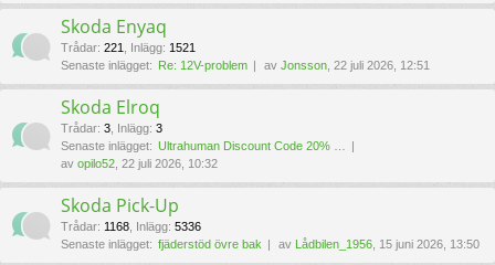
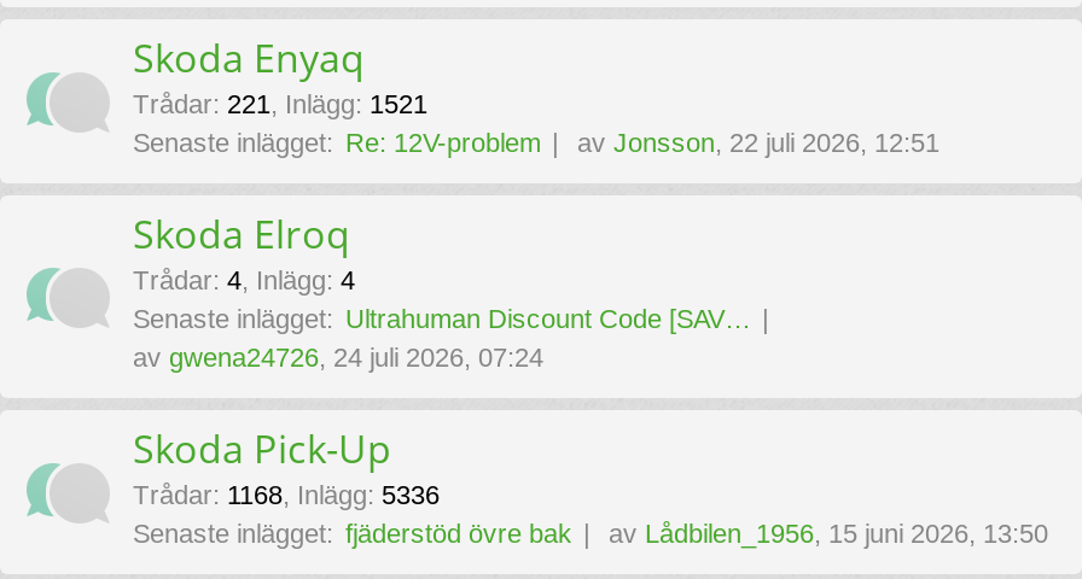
- Trådar: 3, Inlägg: 3
- Senaste inlägget: Ultrahuman Discount Code 20% …
- av opilo52, 22 juli 2026, 10:32
+ Trådar: 4, Inlägg: 4
+ Senaste inlägget: Ultrahuman Discount Code [SAV…
+ av gwena24726, 24 juli 2026, 07:24
